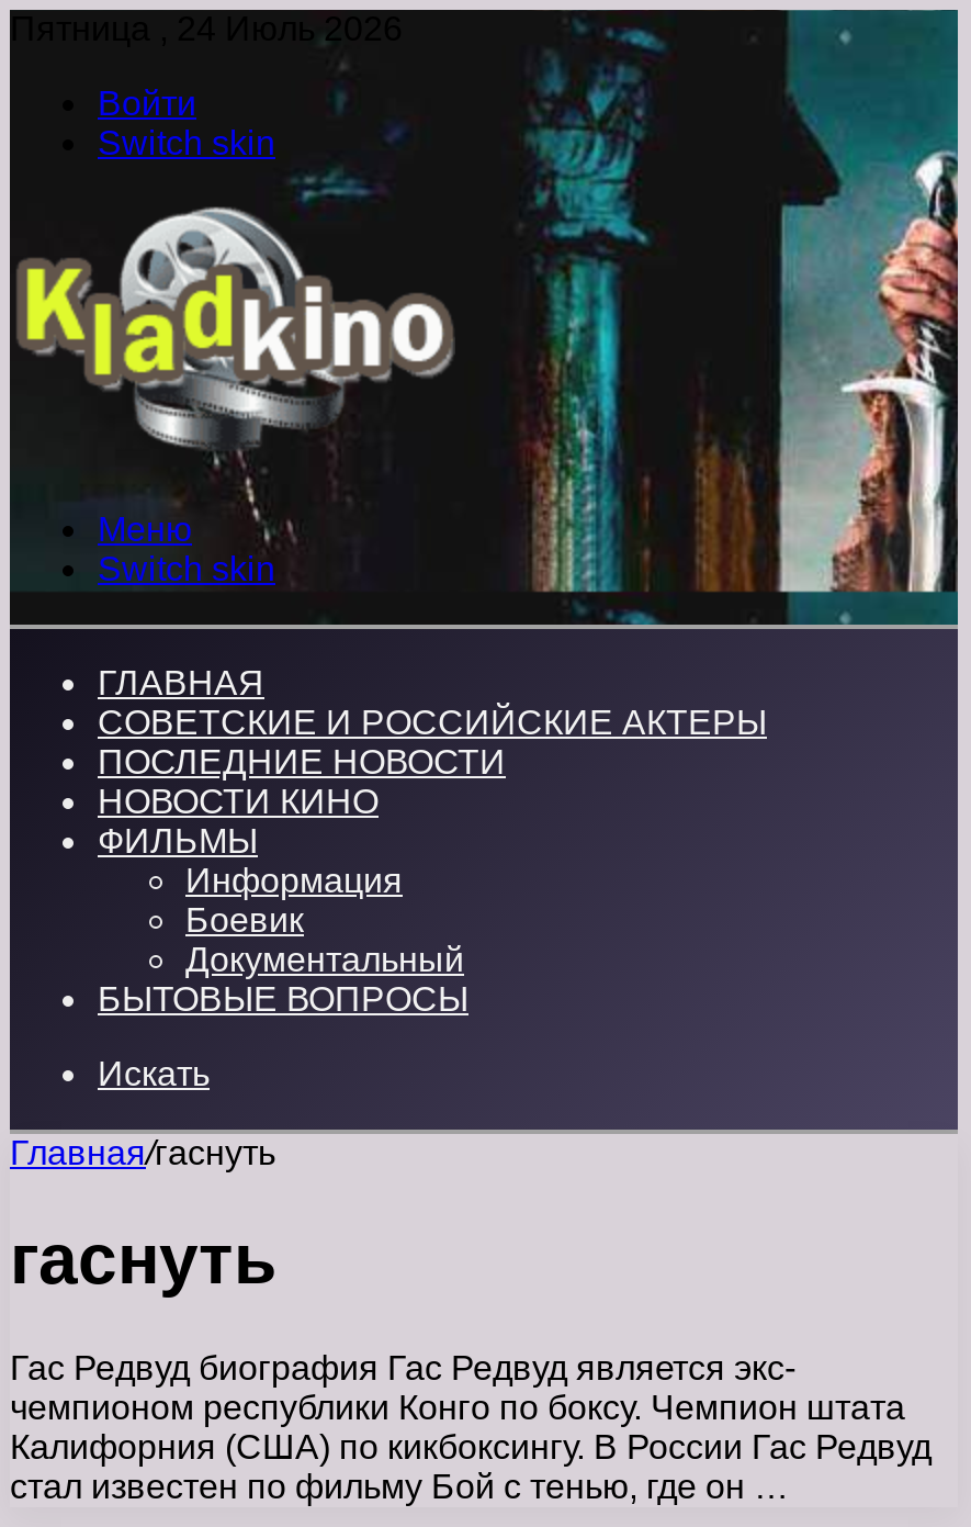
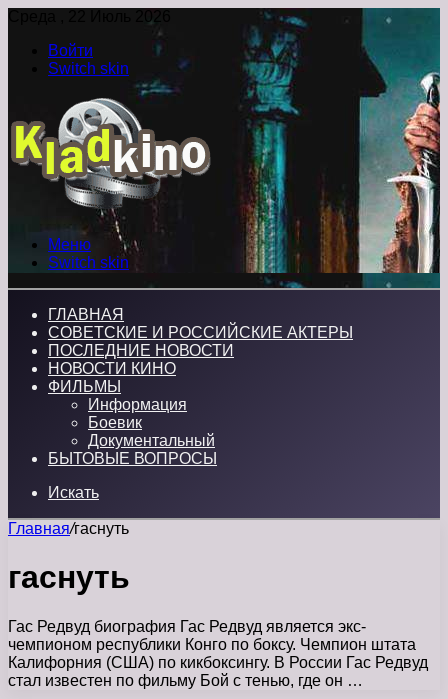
- Пятница , 24 Июль 2026
+ Среда , 22 Июль 2026
